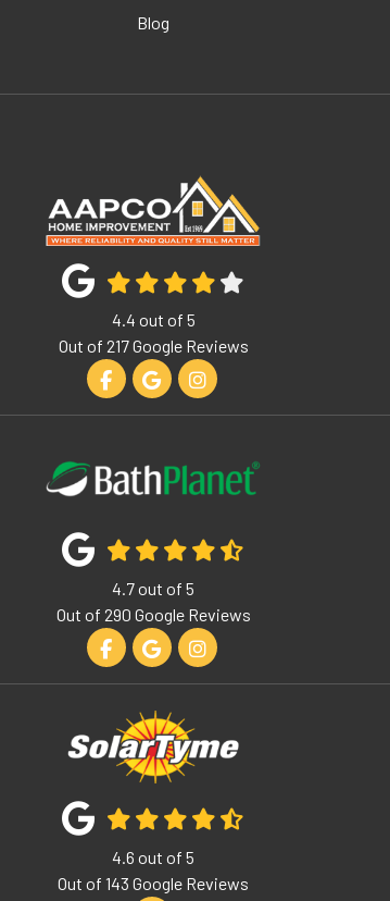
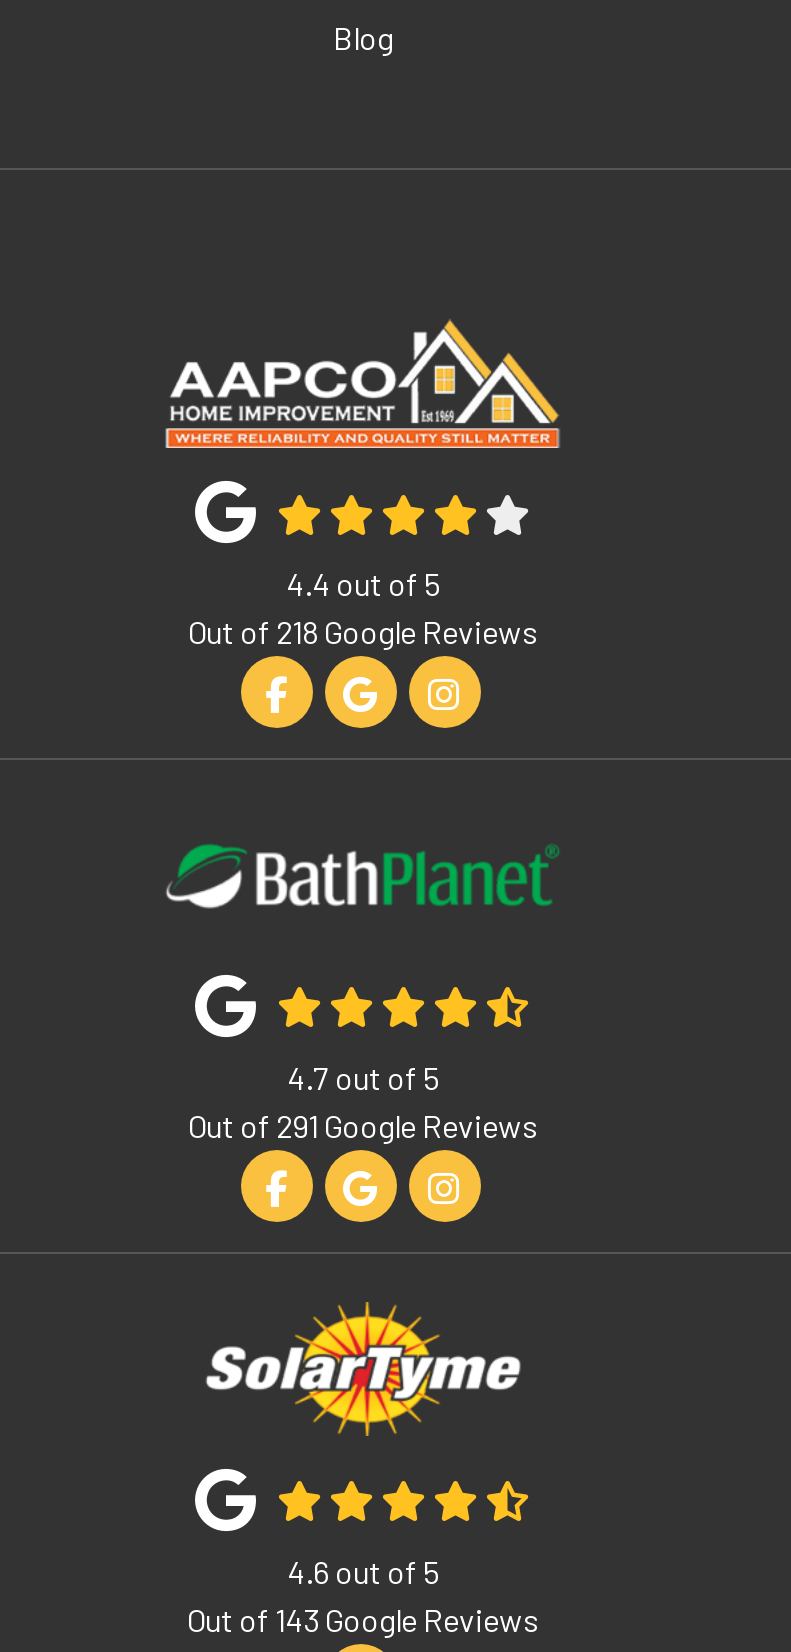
- Out of 217 Google Reviews
+ Out of 218 Google Reviews

- Out of 290 Google Reviews
+ Out of 291 Google Reviews
